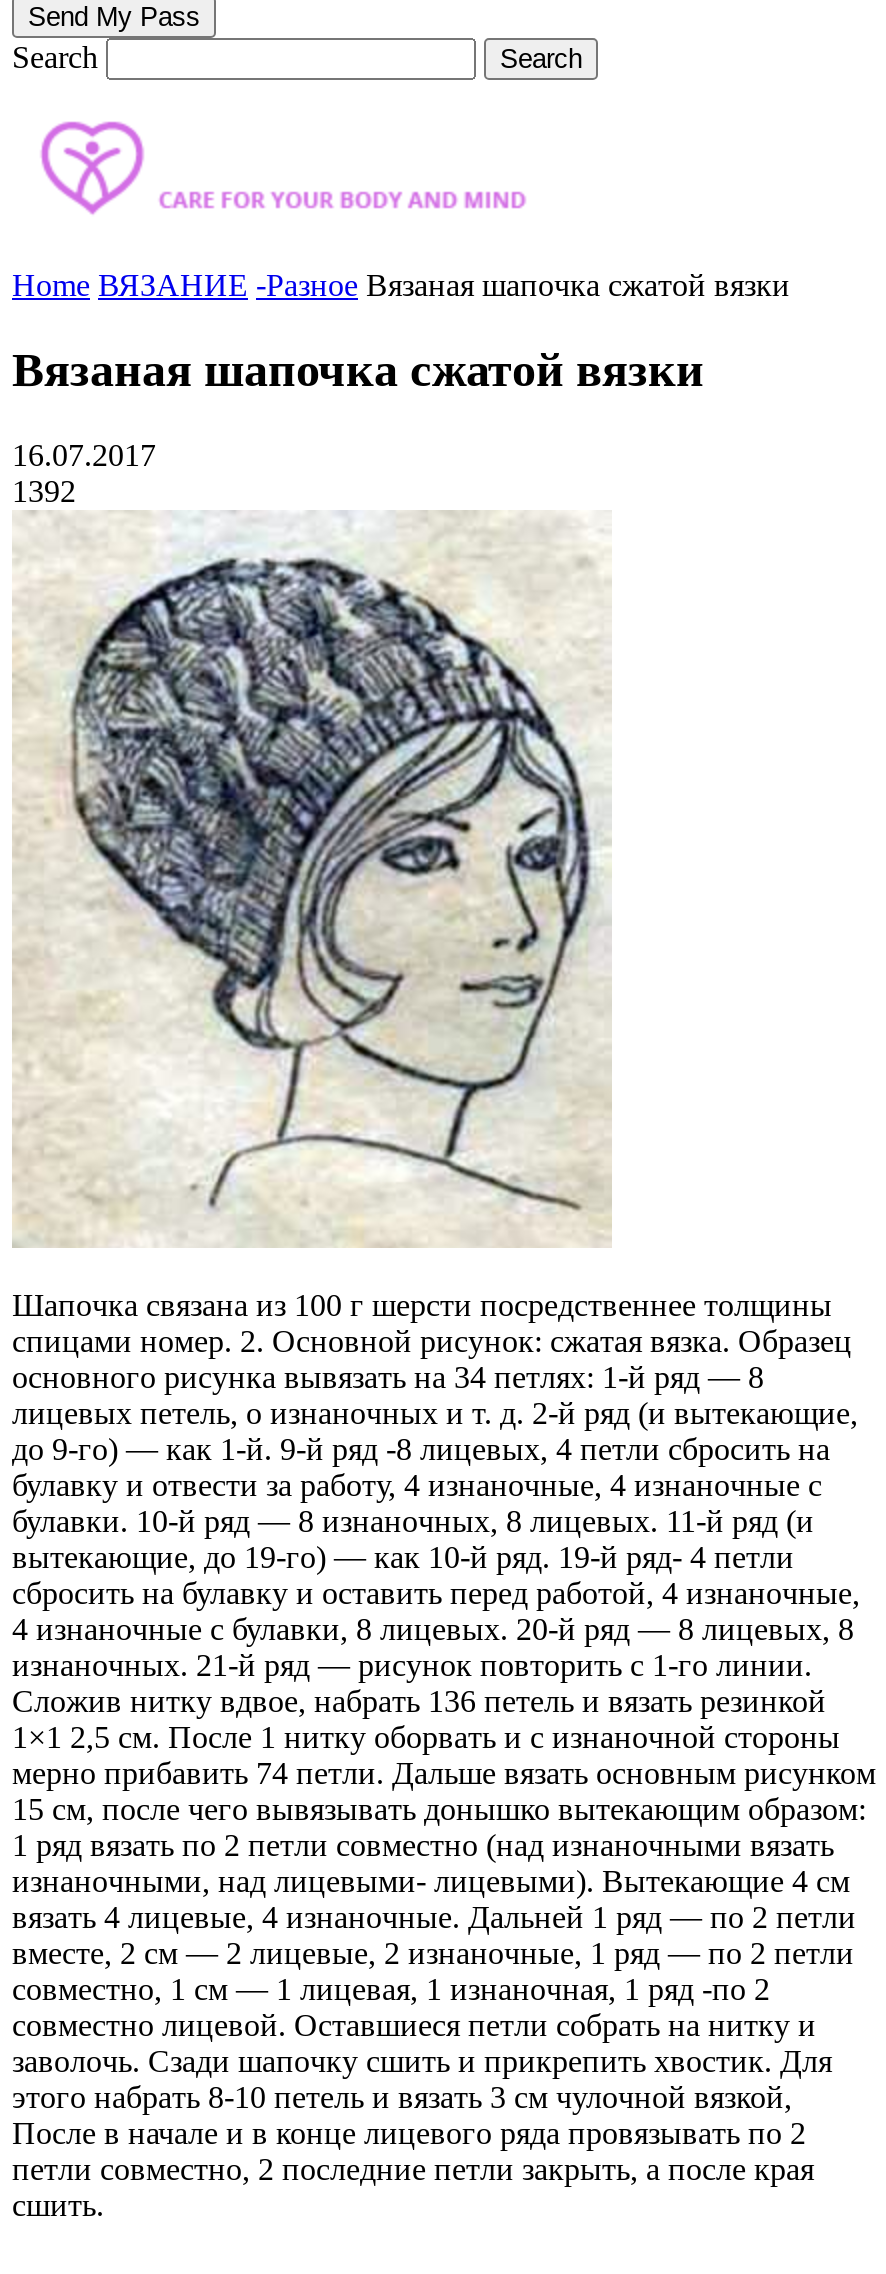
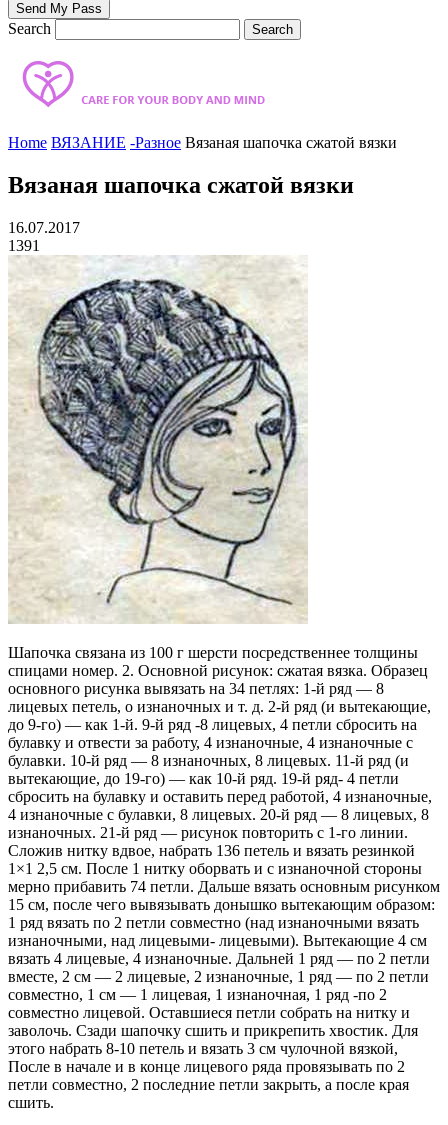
- 1392
+ 1391
